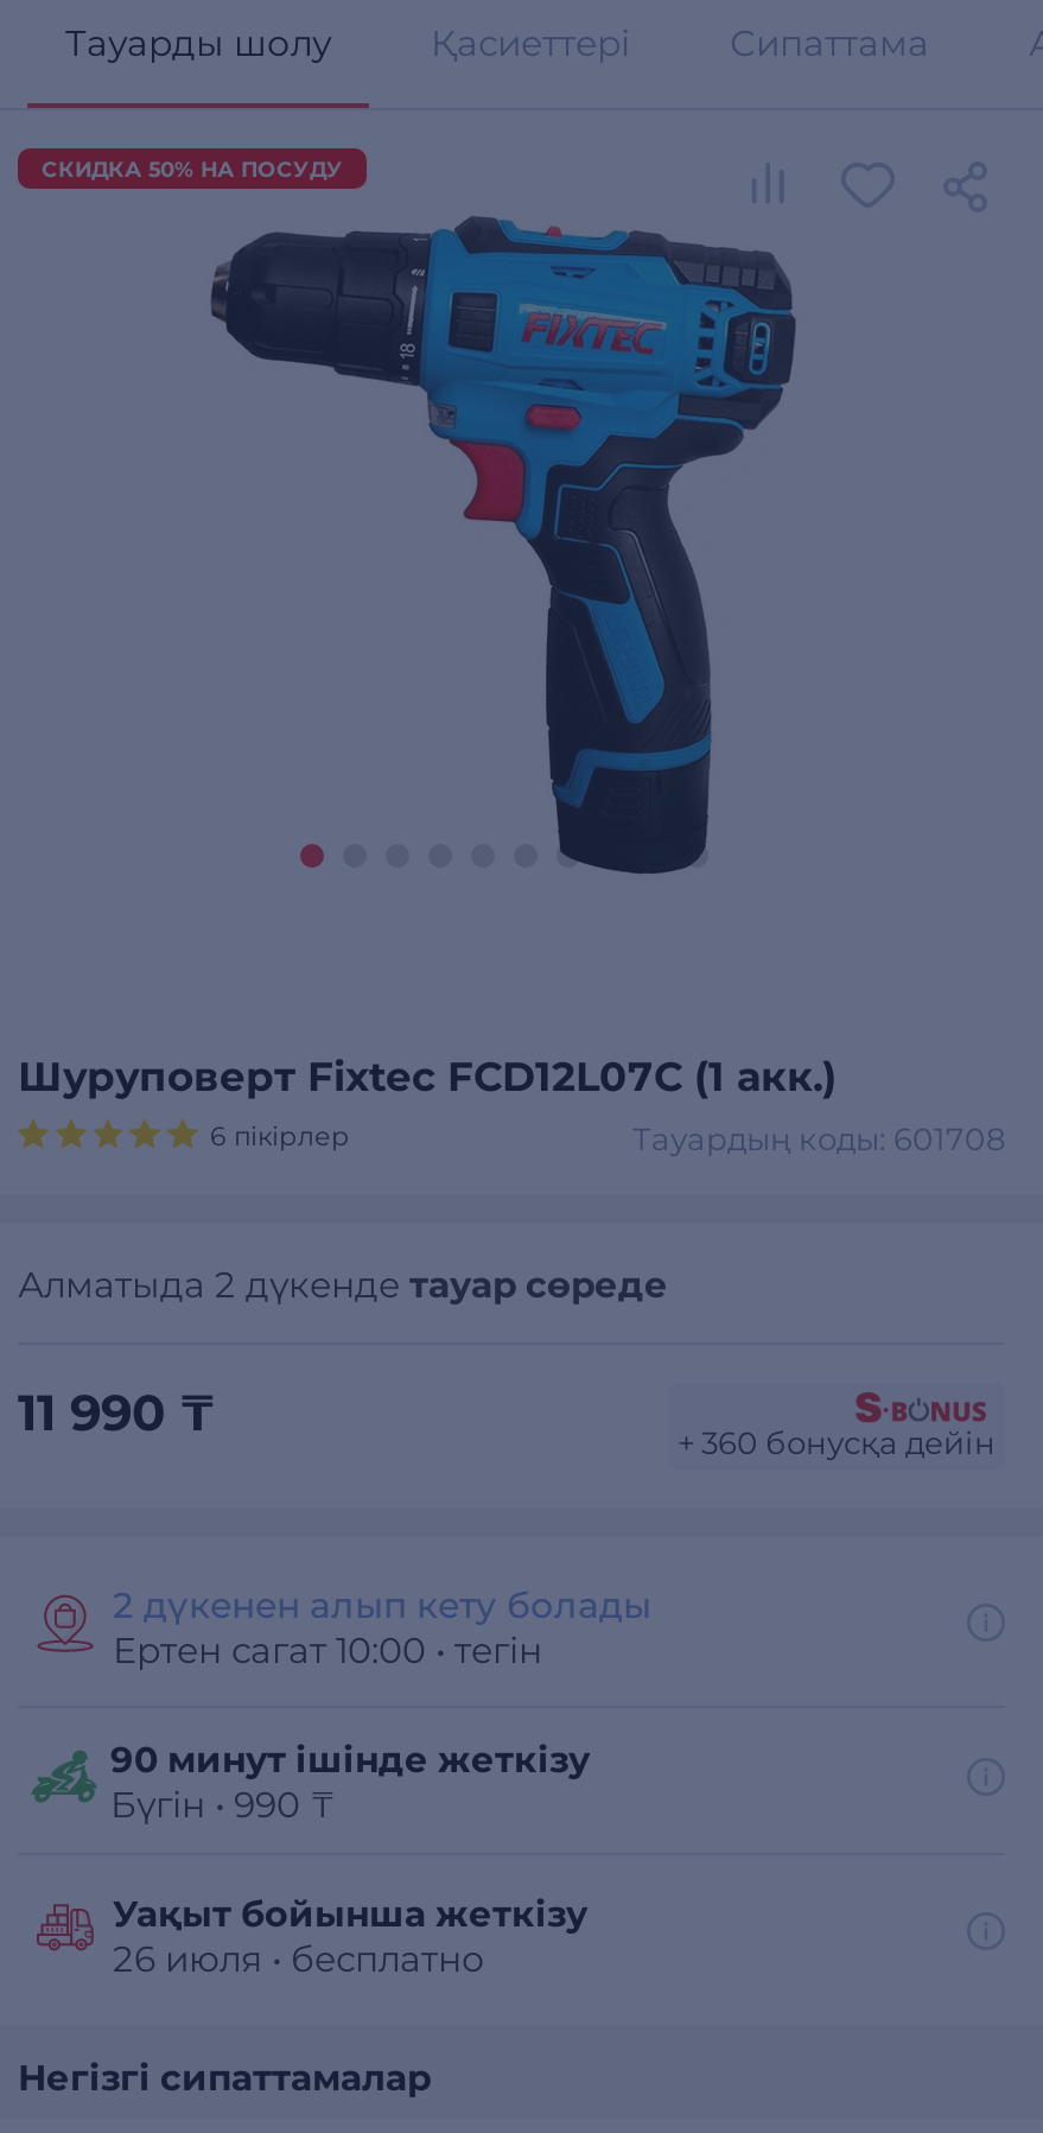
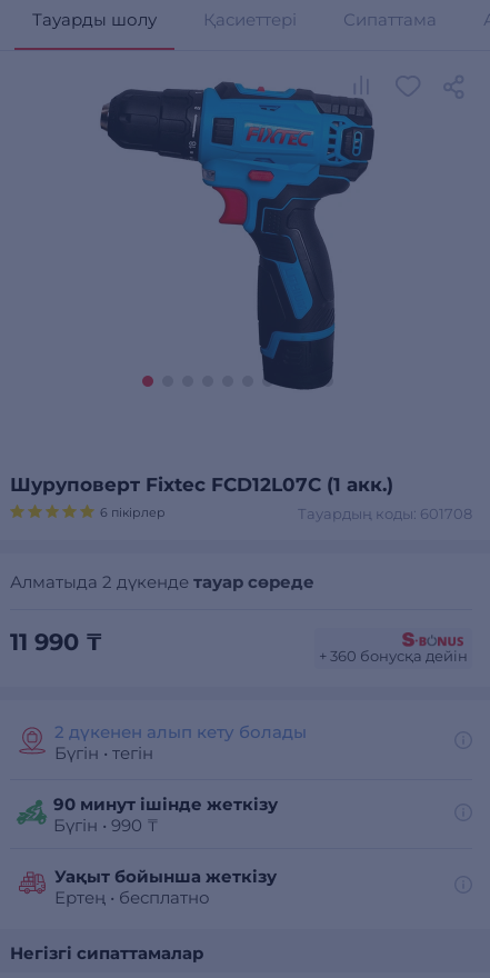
- СКИДКА 50% НА ПОСУДУ

- Ертен сагат 10:00 • тегін
+ Бүгін • тегін

- 26 июля • бесплатно
+ Ертең • бесплатно
